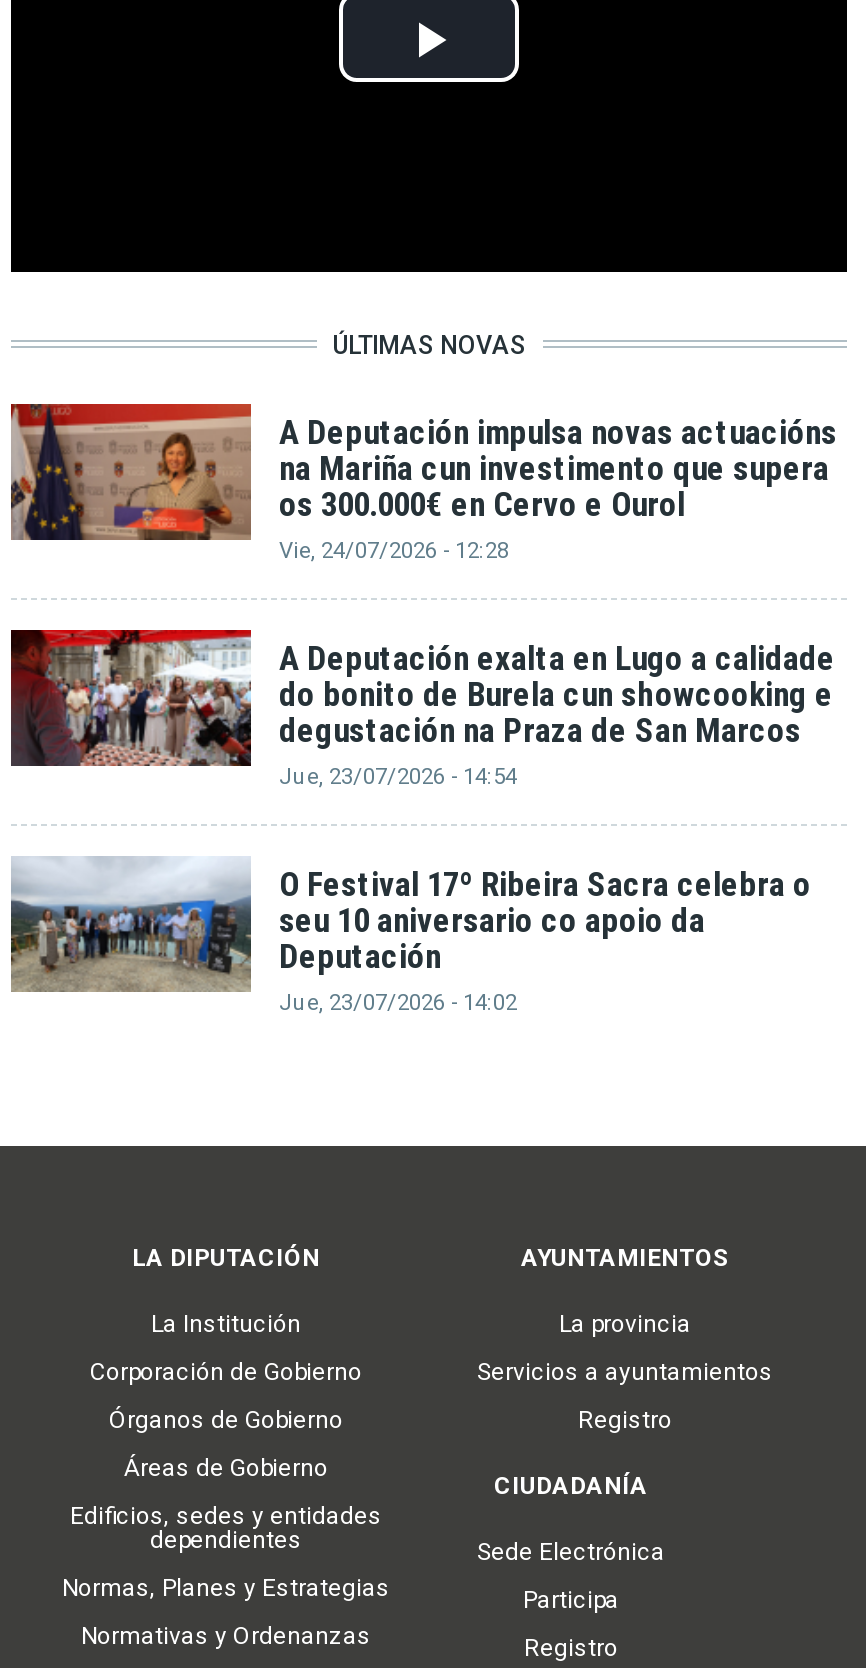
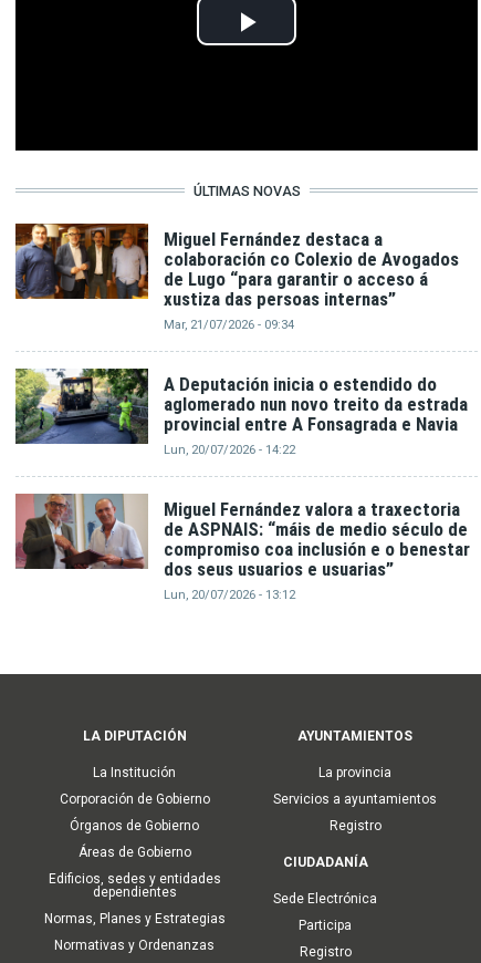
- [image]
- A Deputación impulsa novas actuacións
- na Mariña cun investimento que supera
- os 300.000€ en Cervo e Ourol
- Vie, 24/07/2026 - 12:28
+ [image]
+ Miguel Fernández destaca a
+ colaboración co Colexio de Avogados
+ de Lugo “para garantir o acceso á
+ xustiza das persoas internas”
+ Mar, 21/07/2026 - 09:34

- [image]
- A Deputación exalta en Lugo a calidade
- do bonito de Burela cun showcooking e
- degustación na Praza de San Marcos
- Jue, 23/07/2026 - 14:54
+ [image]
+ A Deputación inicia o estendido do
+ aglomerado nun novo treito da estrada
+ provincial entre A Fonsagrada e Navia
+ Lun, 20/07/2026 - 14:22

- [image]
- O Festival 17º Ribeira Sacra celebra o
- seu 10 aniversario co apoio da
- Deputación
- Jue, 23/07/2026 - 14:02
+ [image]
+ Miguel Fernández valora a traxectoria
+ de ASPNAIS: “máis de medio século de
+ compromiso coa inclusión e o benestar
+ dos seus usuarios e usuarias”
+ Lun, 20/07/2026 - 13:12
